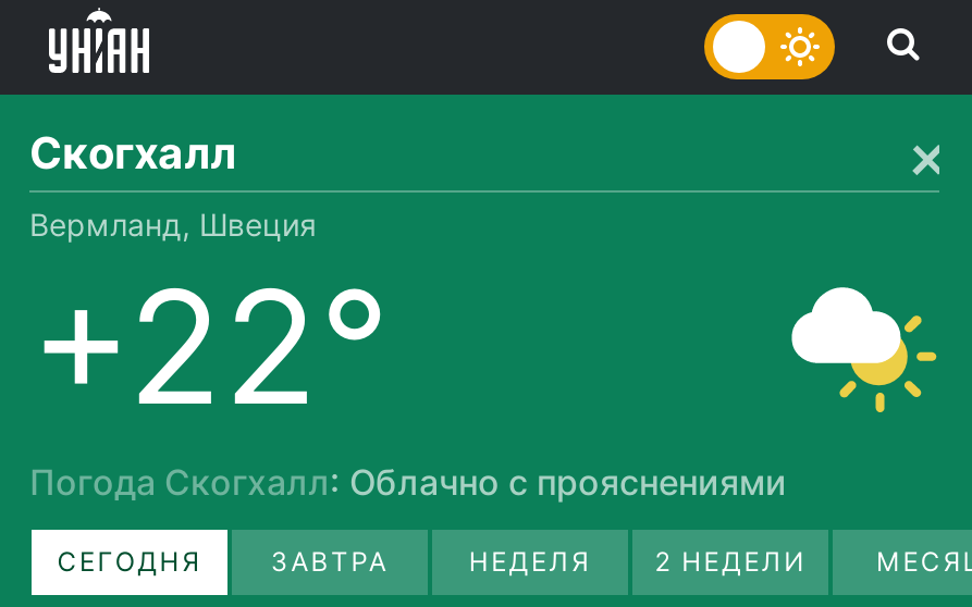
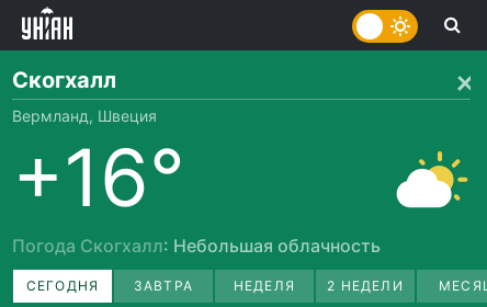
- [image]
- +22°
- Погода Скогхалл: Облачно с прояснениями
+ [image]
+ +16°
+ Погода Скогхалл: Небольшая облачность
